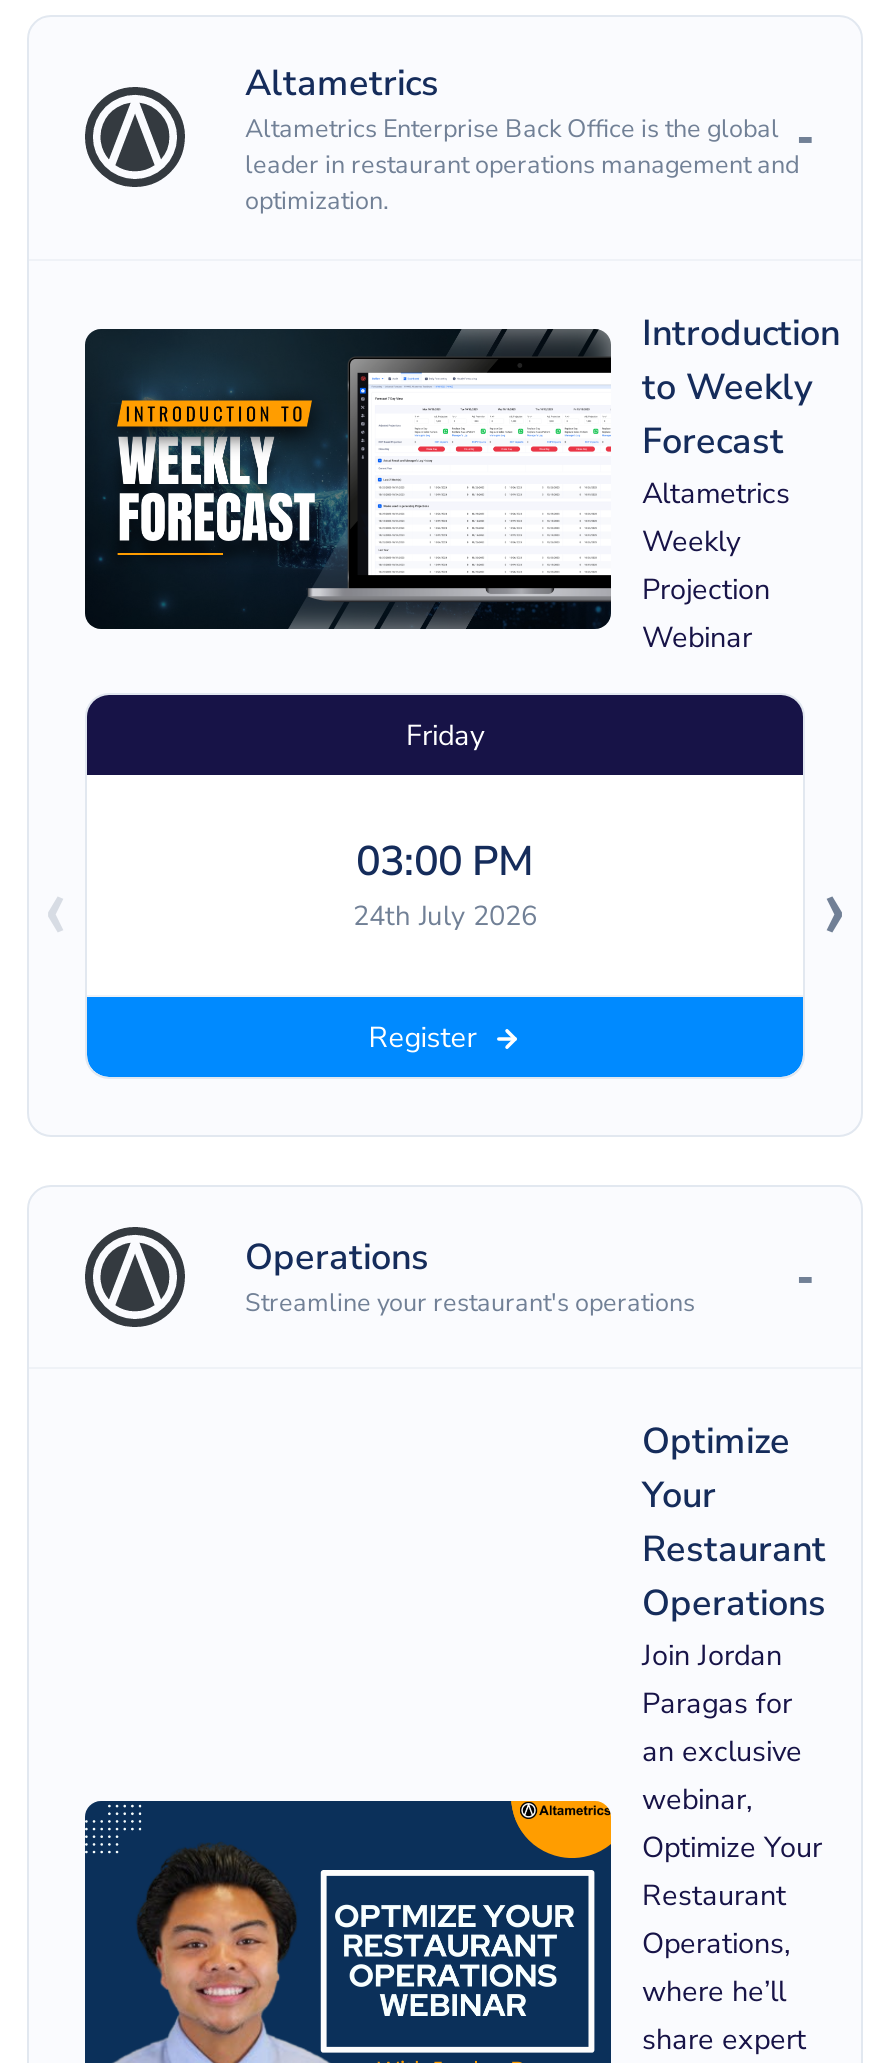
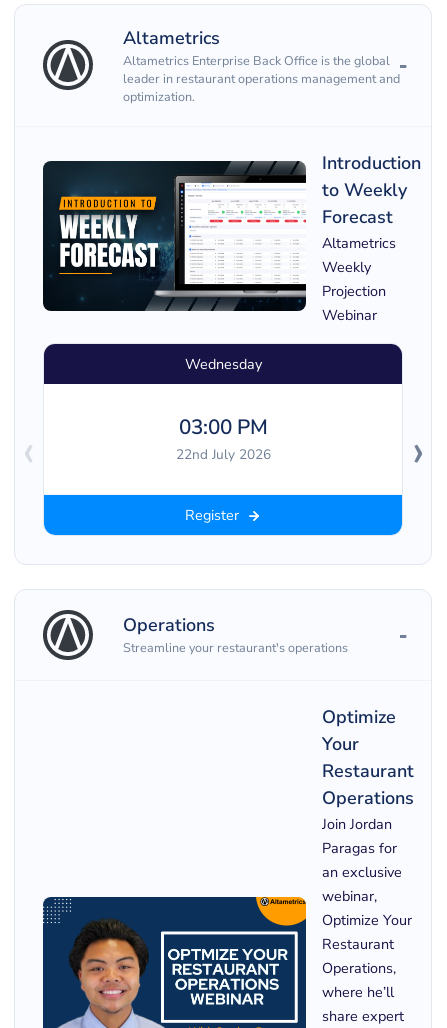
- Friday
+ Wednesday

- 24th July 2026
+ 22nd July 2026
